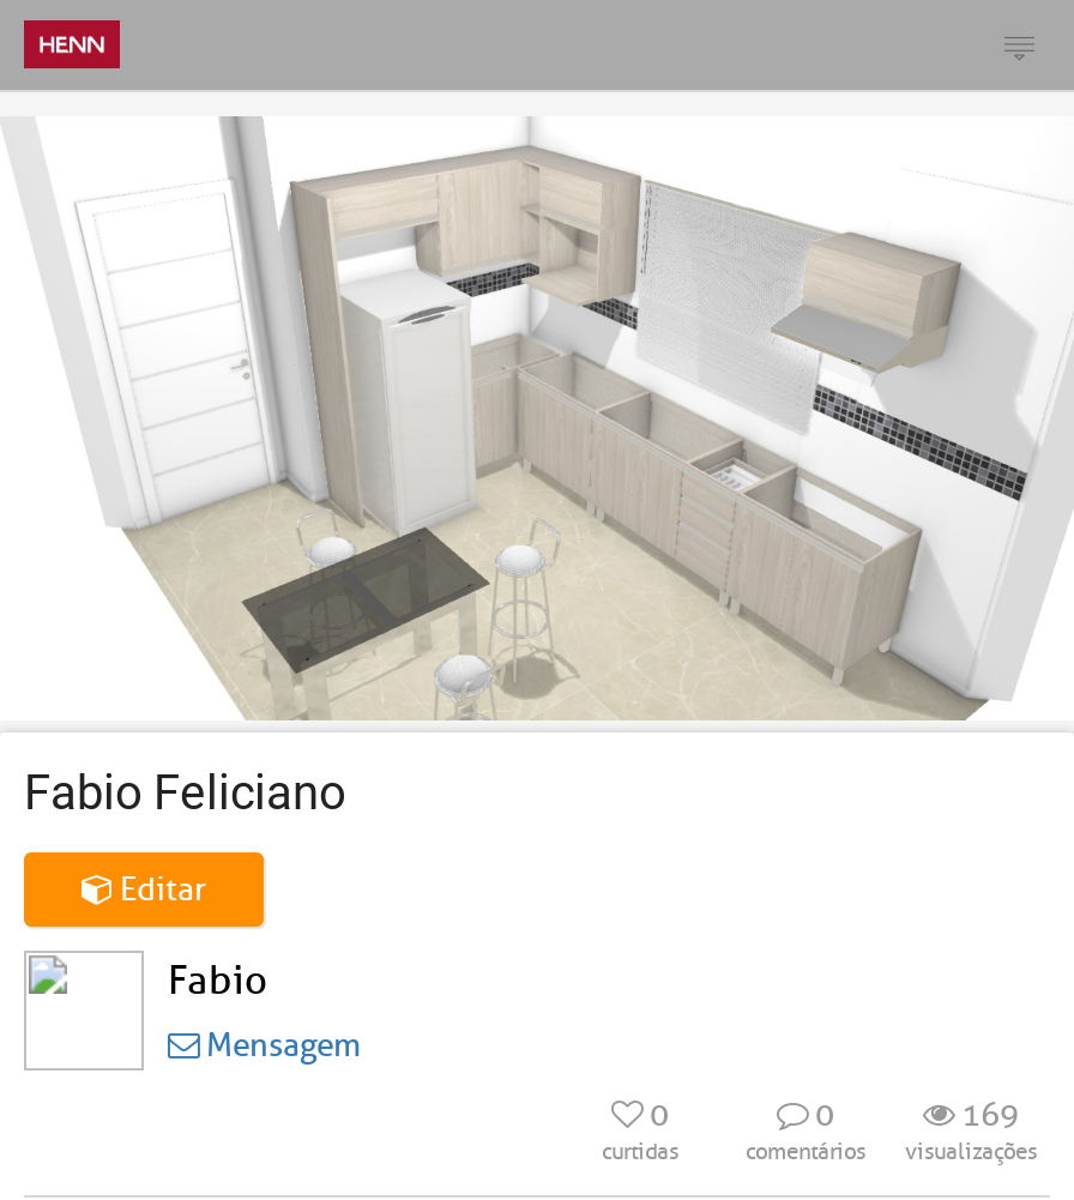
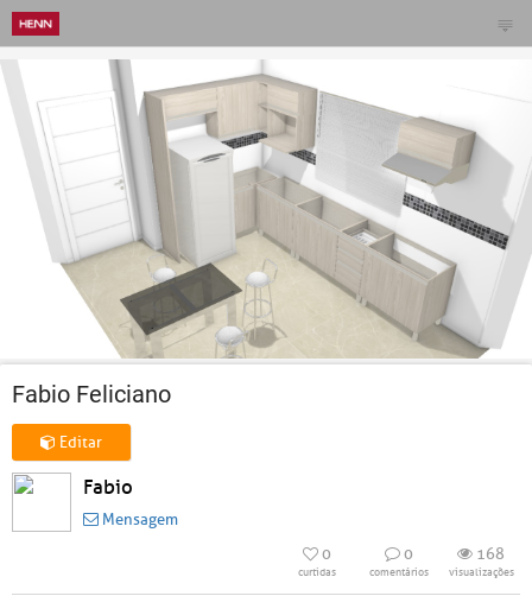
- 169
+ 168
